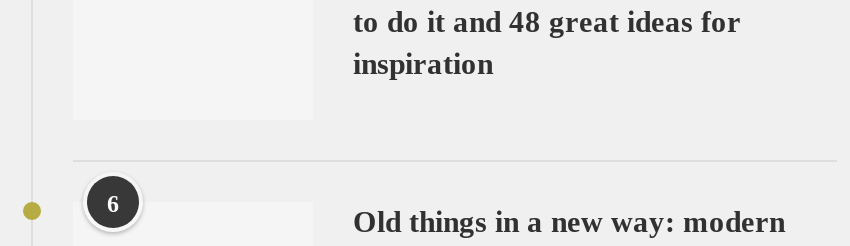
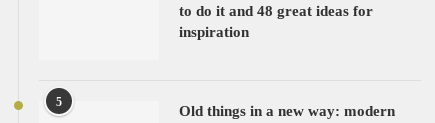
- 6
+ 5
